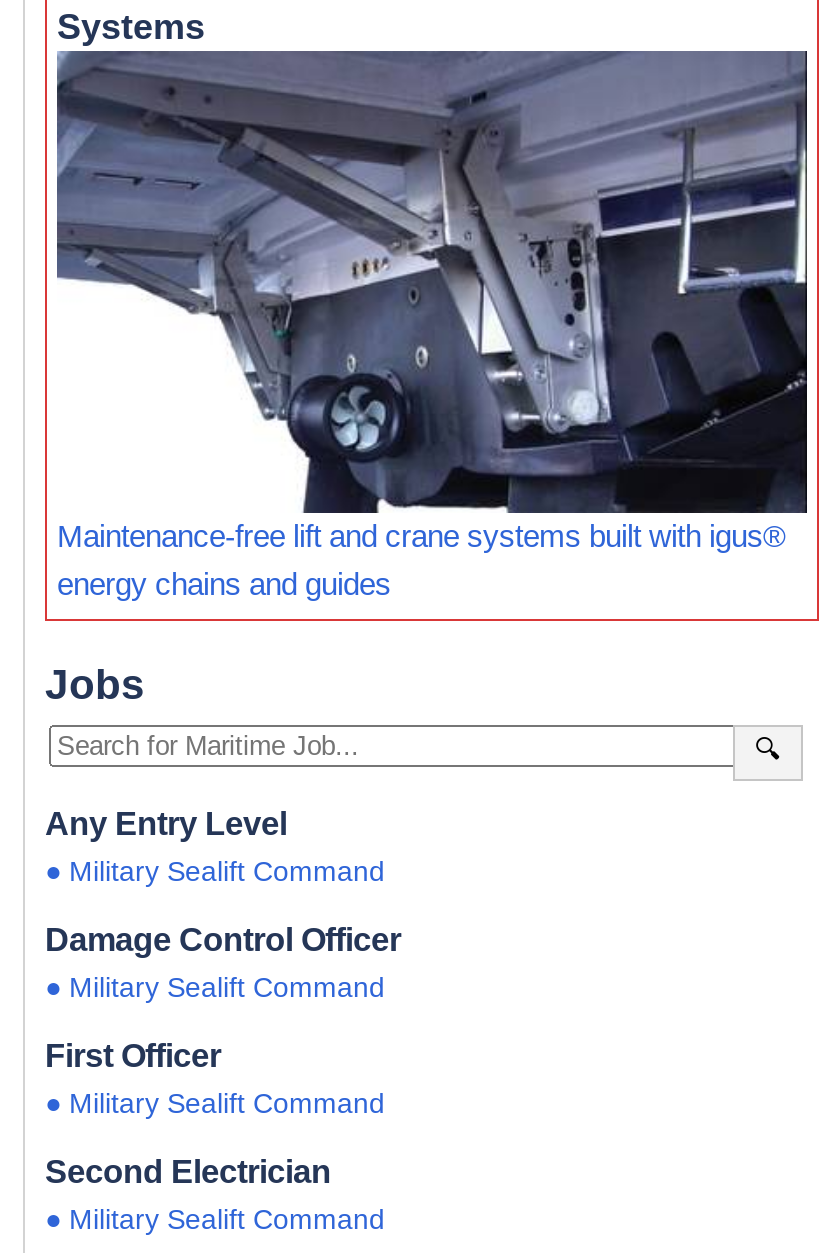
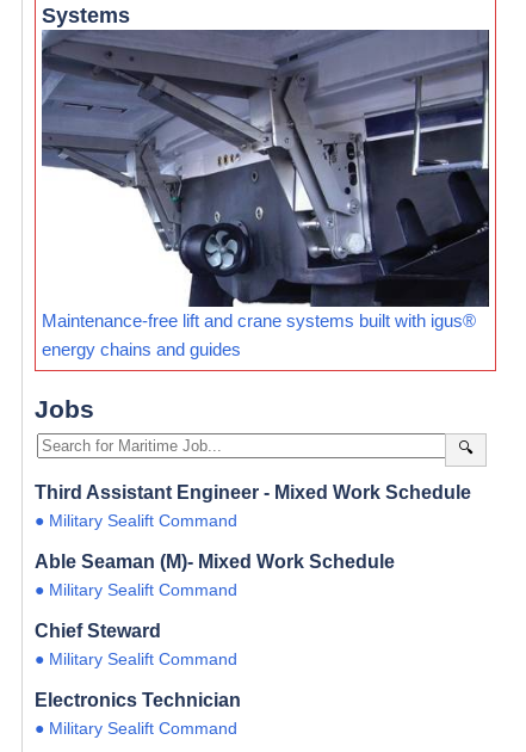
- Any Entry Level
+ Third Assistant Engineer - Mixed Work Schedule

- Damage Control Officer
+ Able Seaman (M)- Mixed Work Schedule

- First Officer
+ Chief Steward

- Second Electrician
+ Electronics Technician
